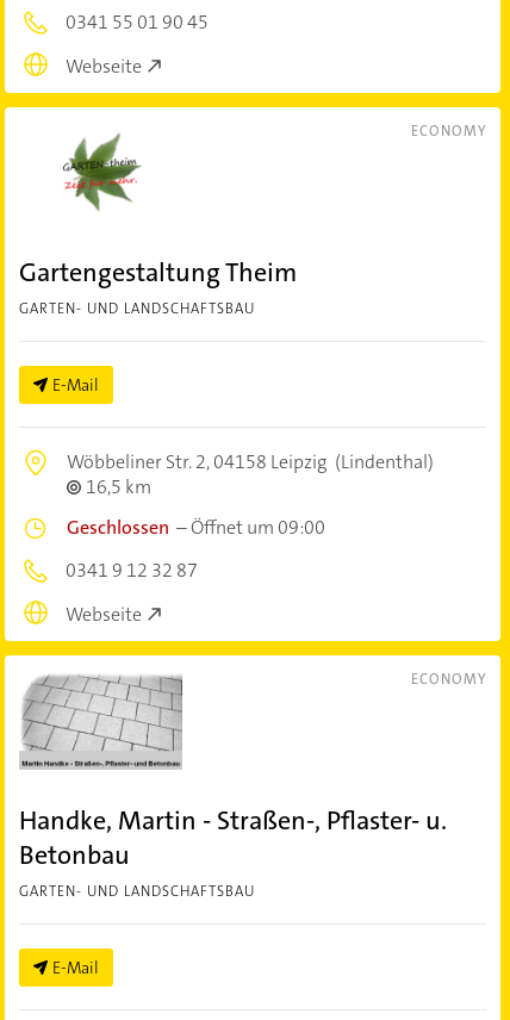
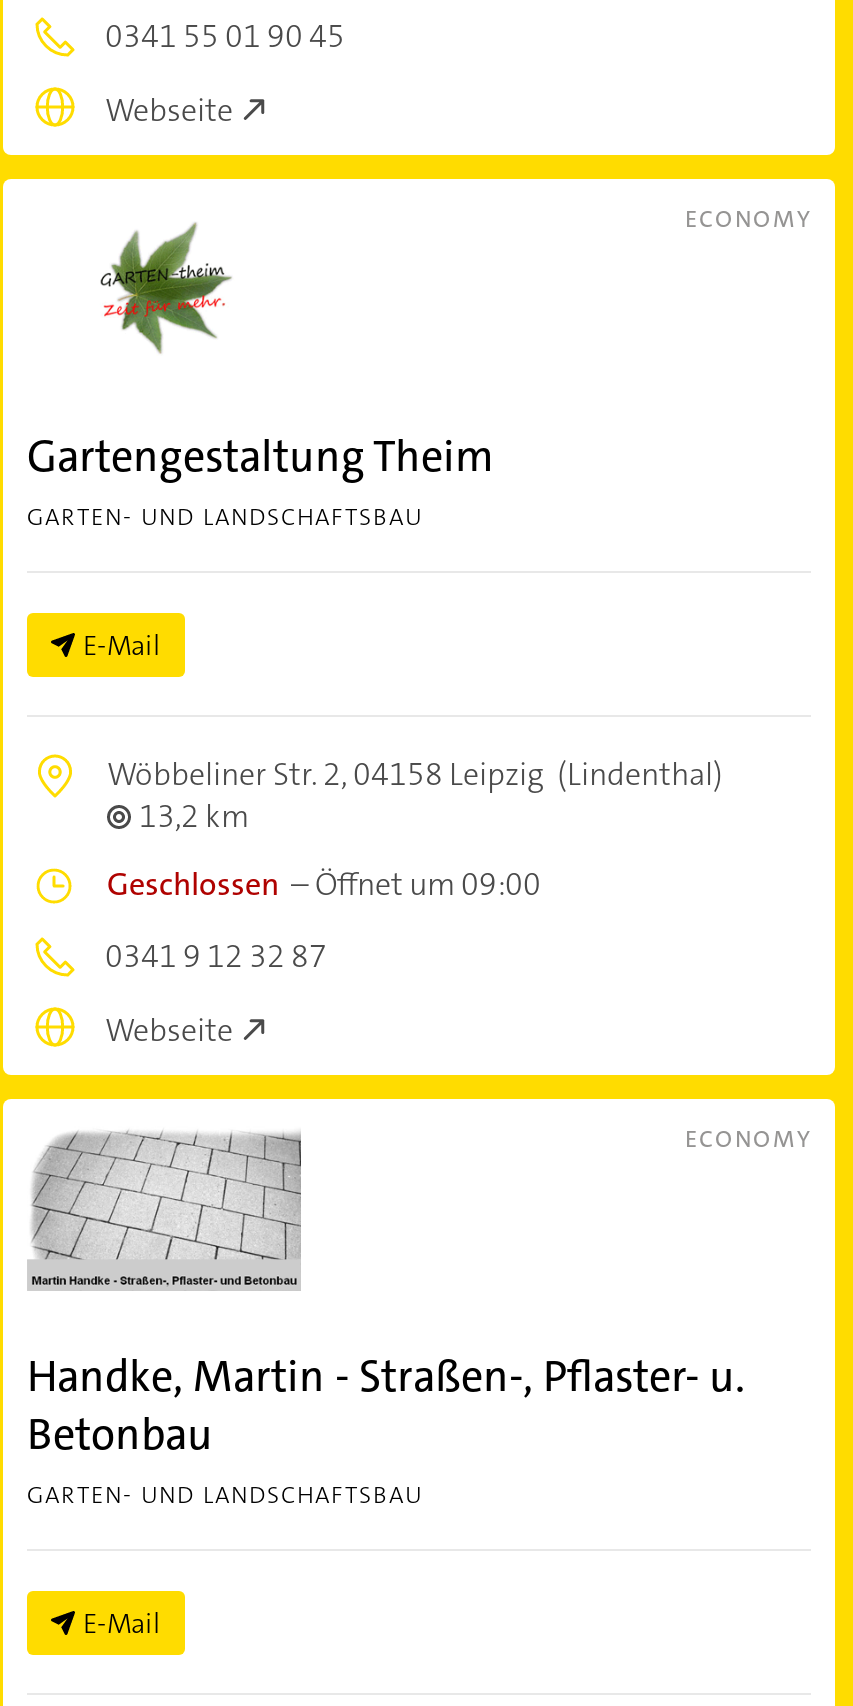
- 16,5 km
+ 13,2 km
